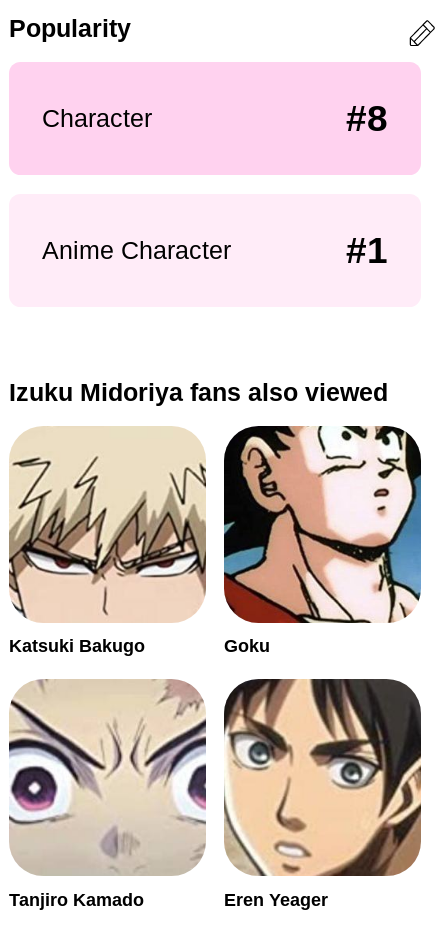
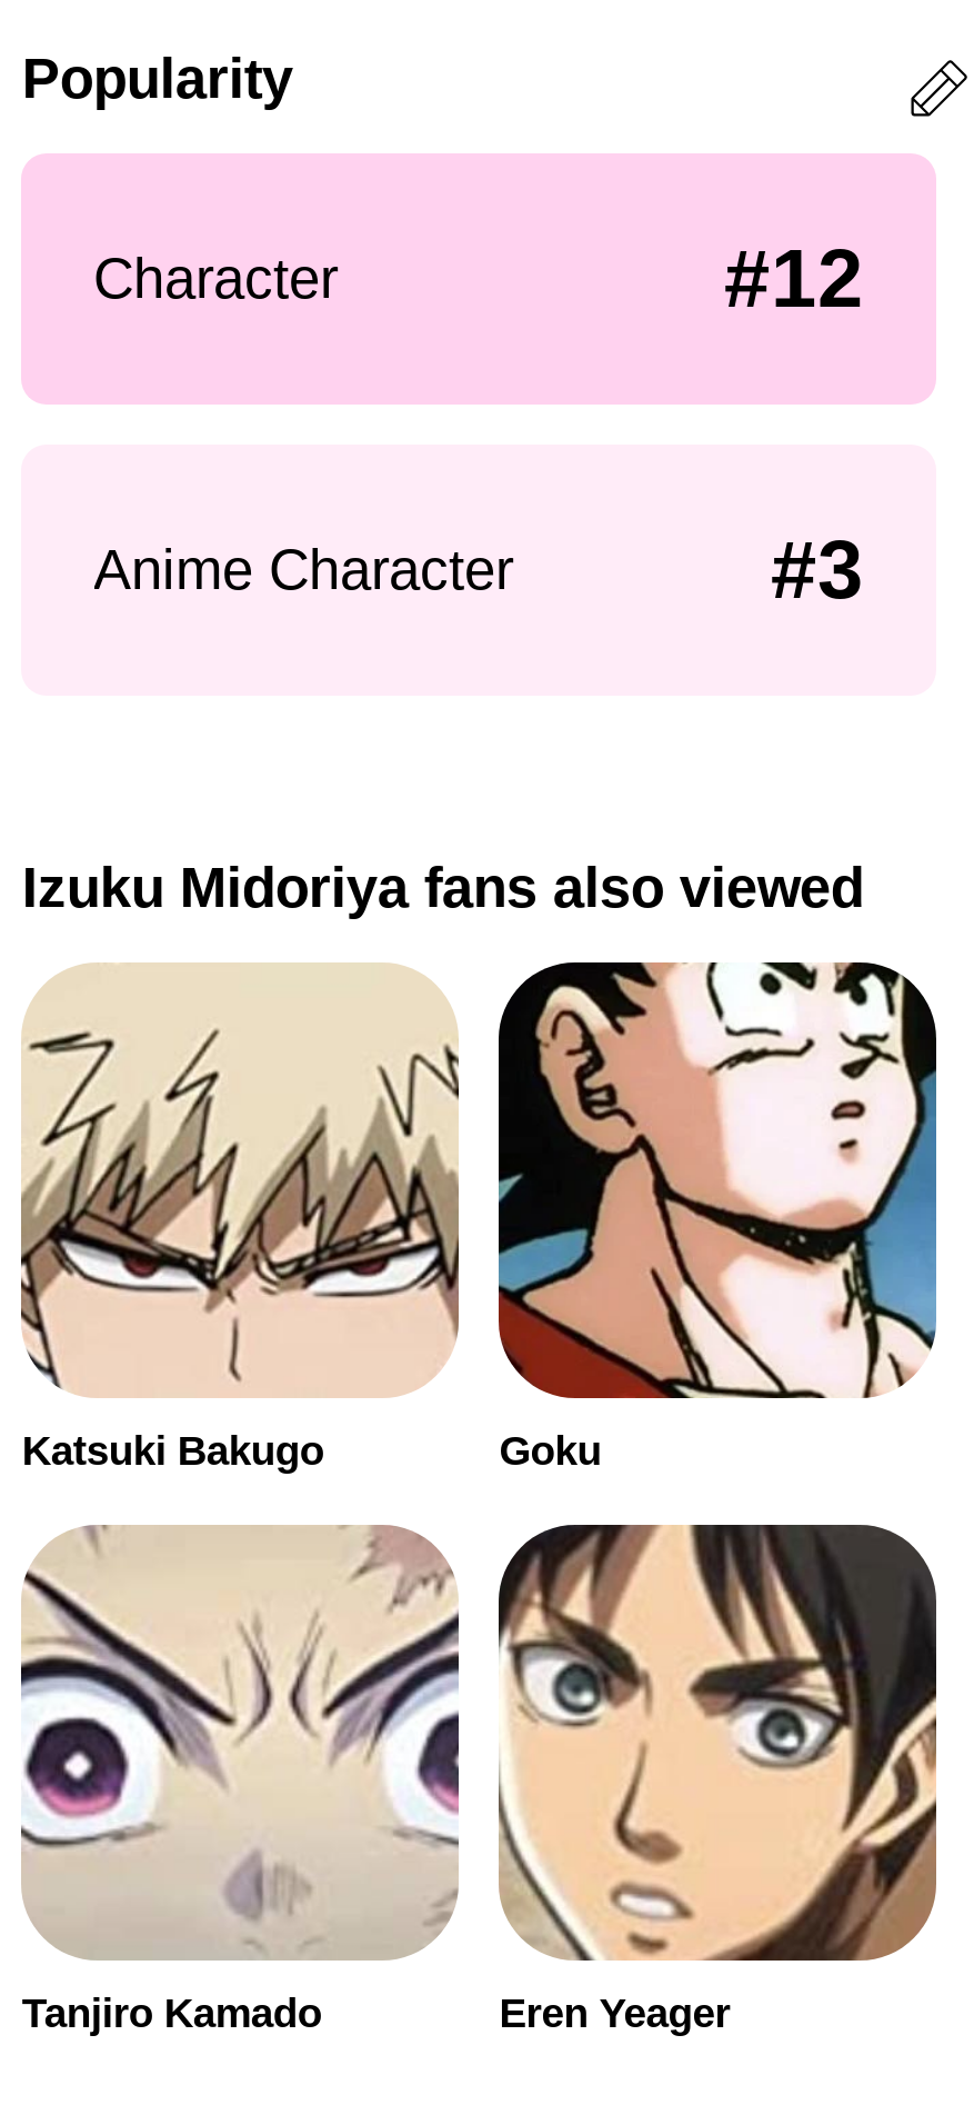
- #8
+ #12

- #1
+ #3
